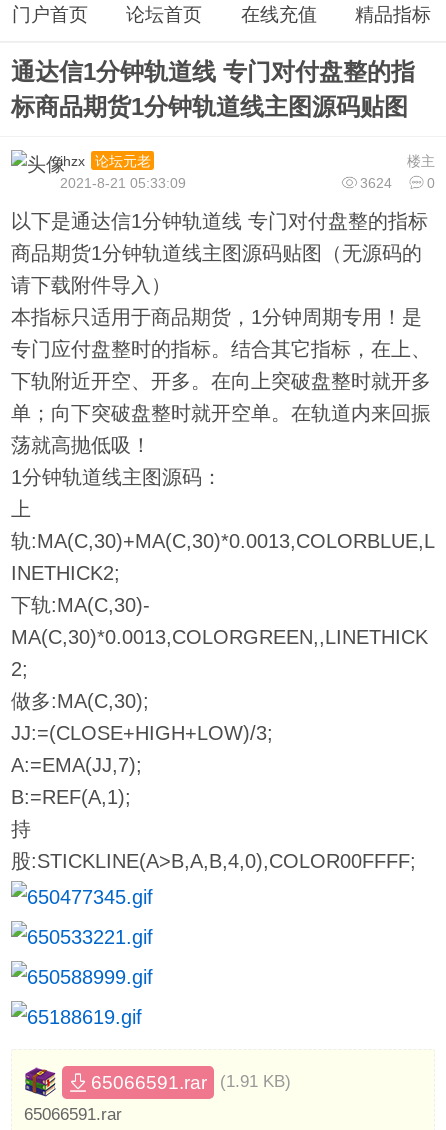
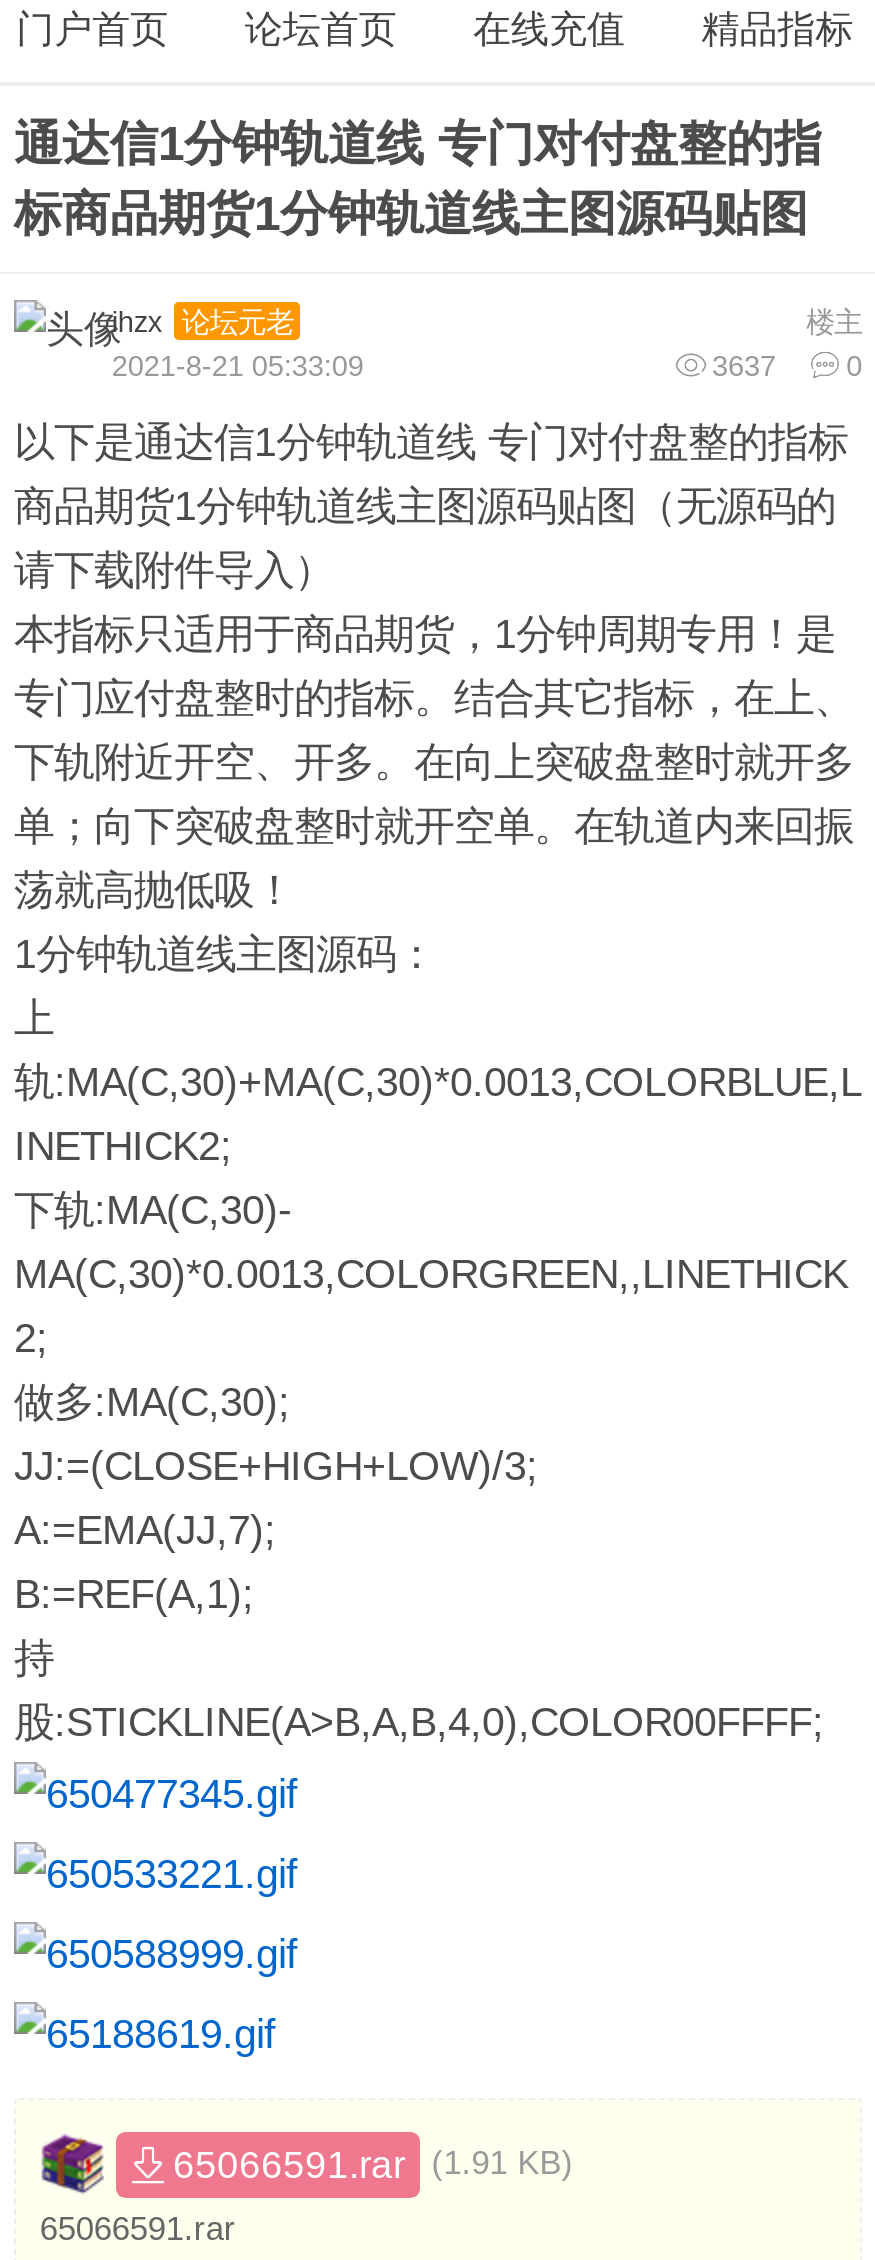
- 3624 0
+ 3637 0
